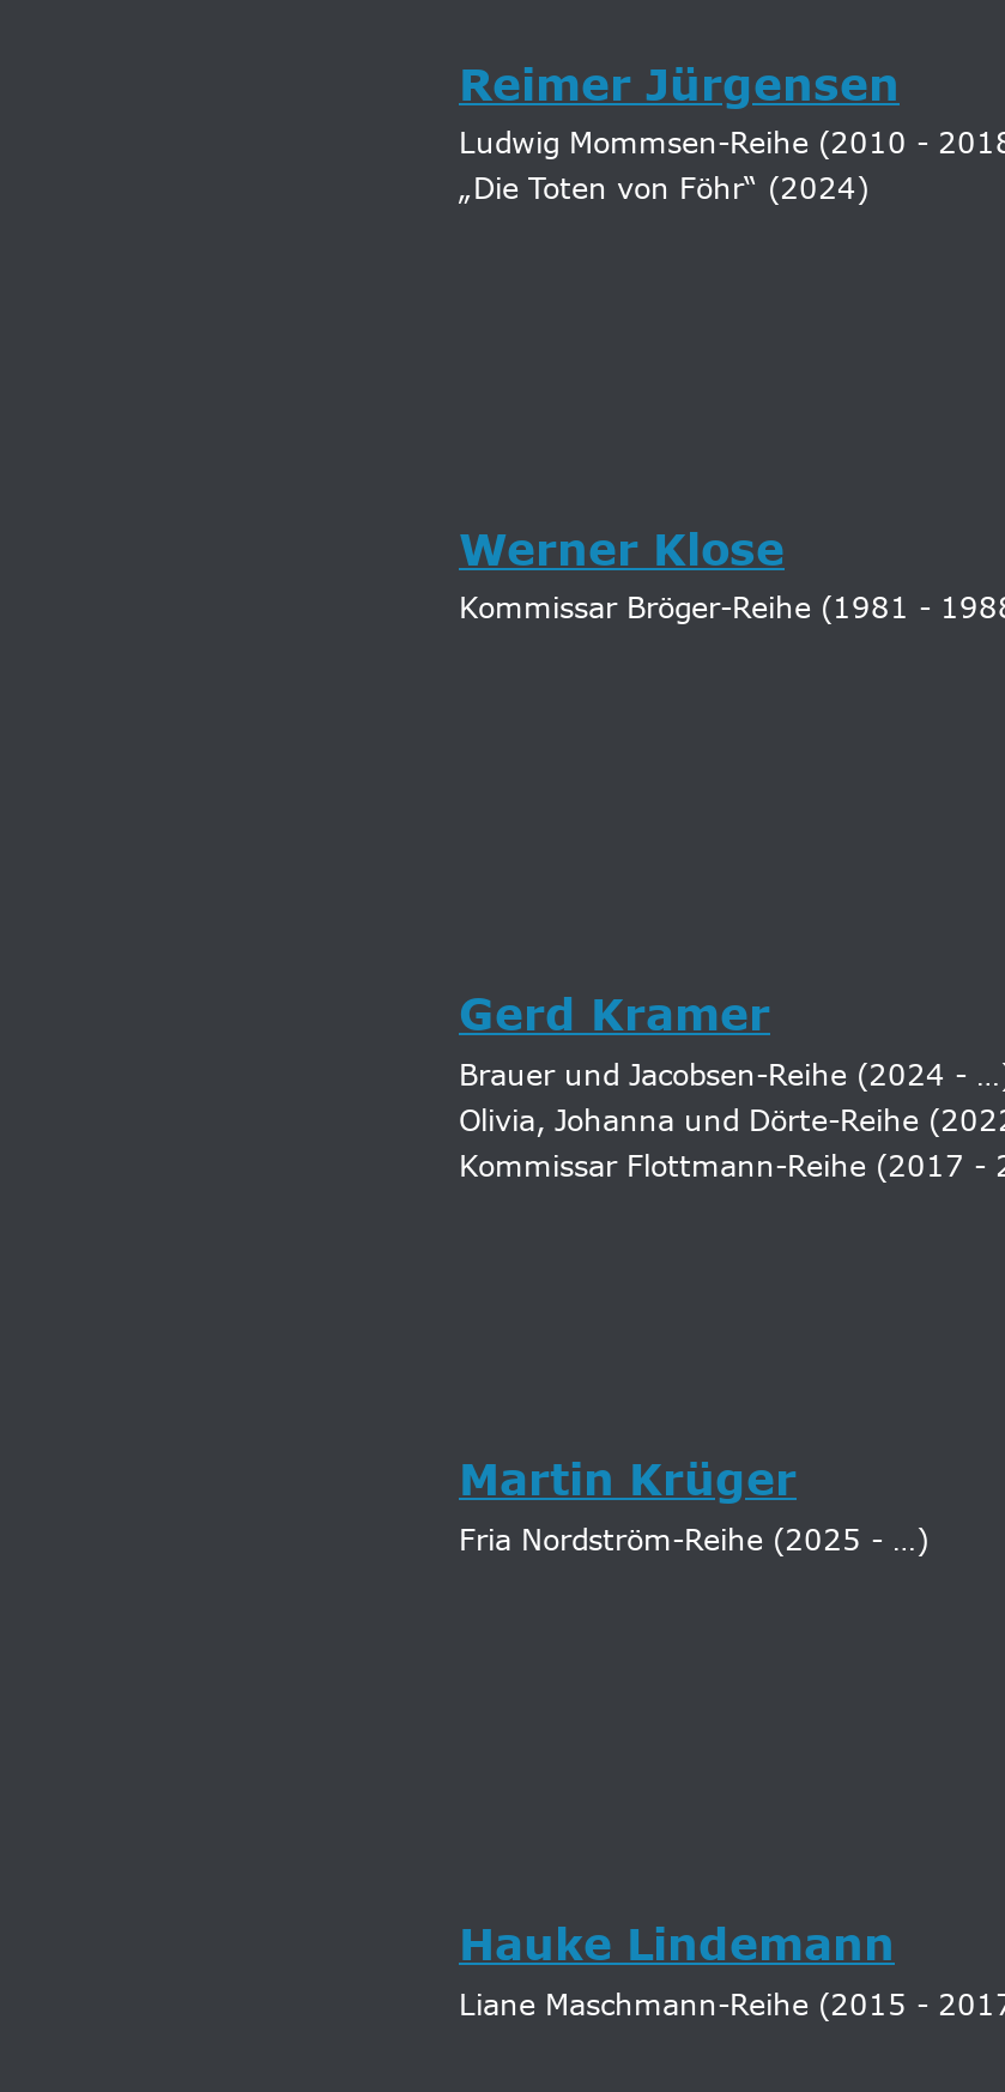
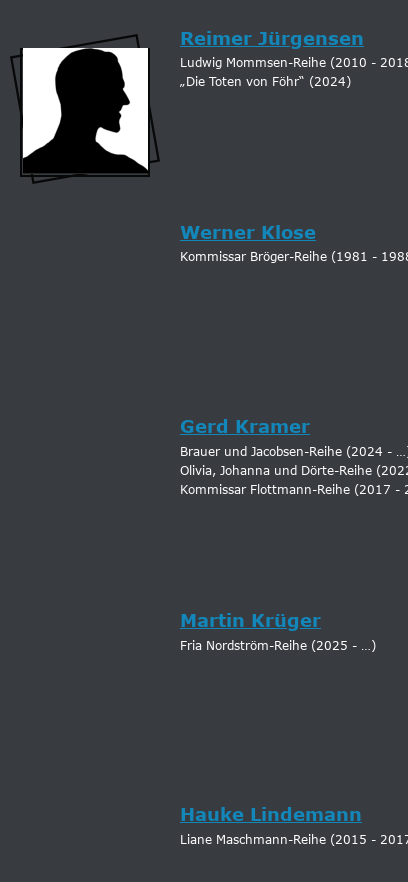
+ [image]
